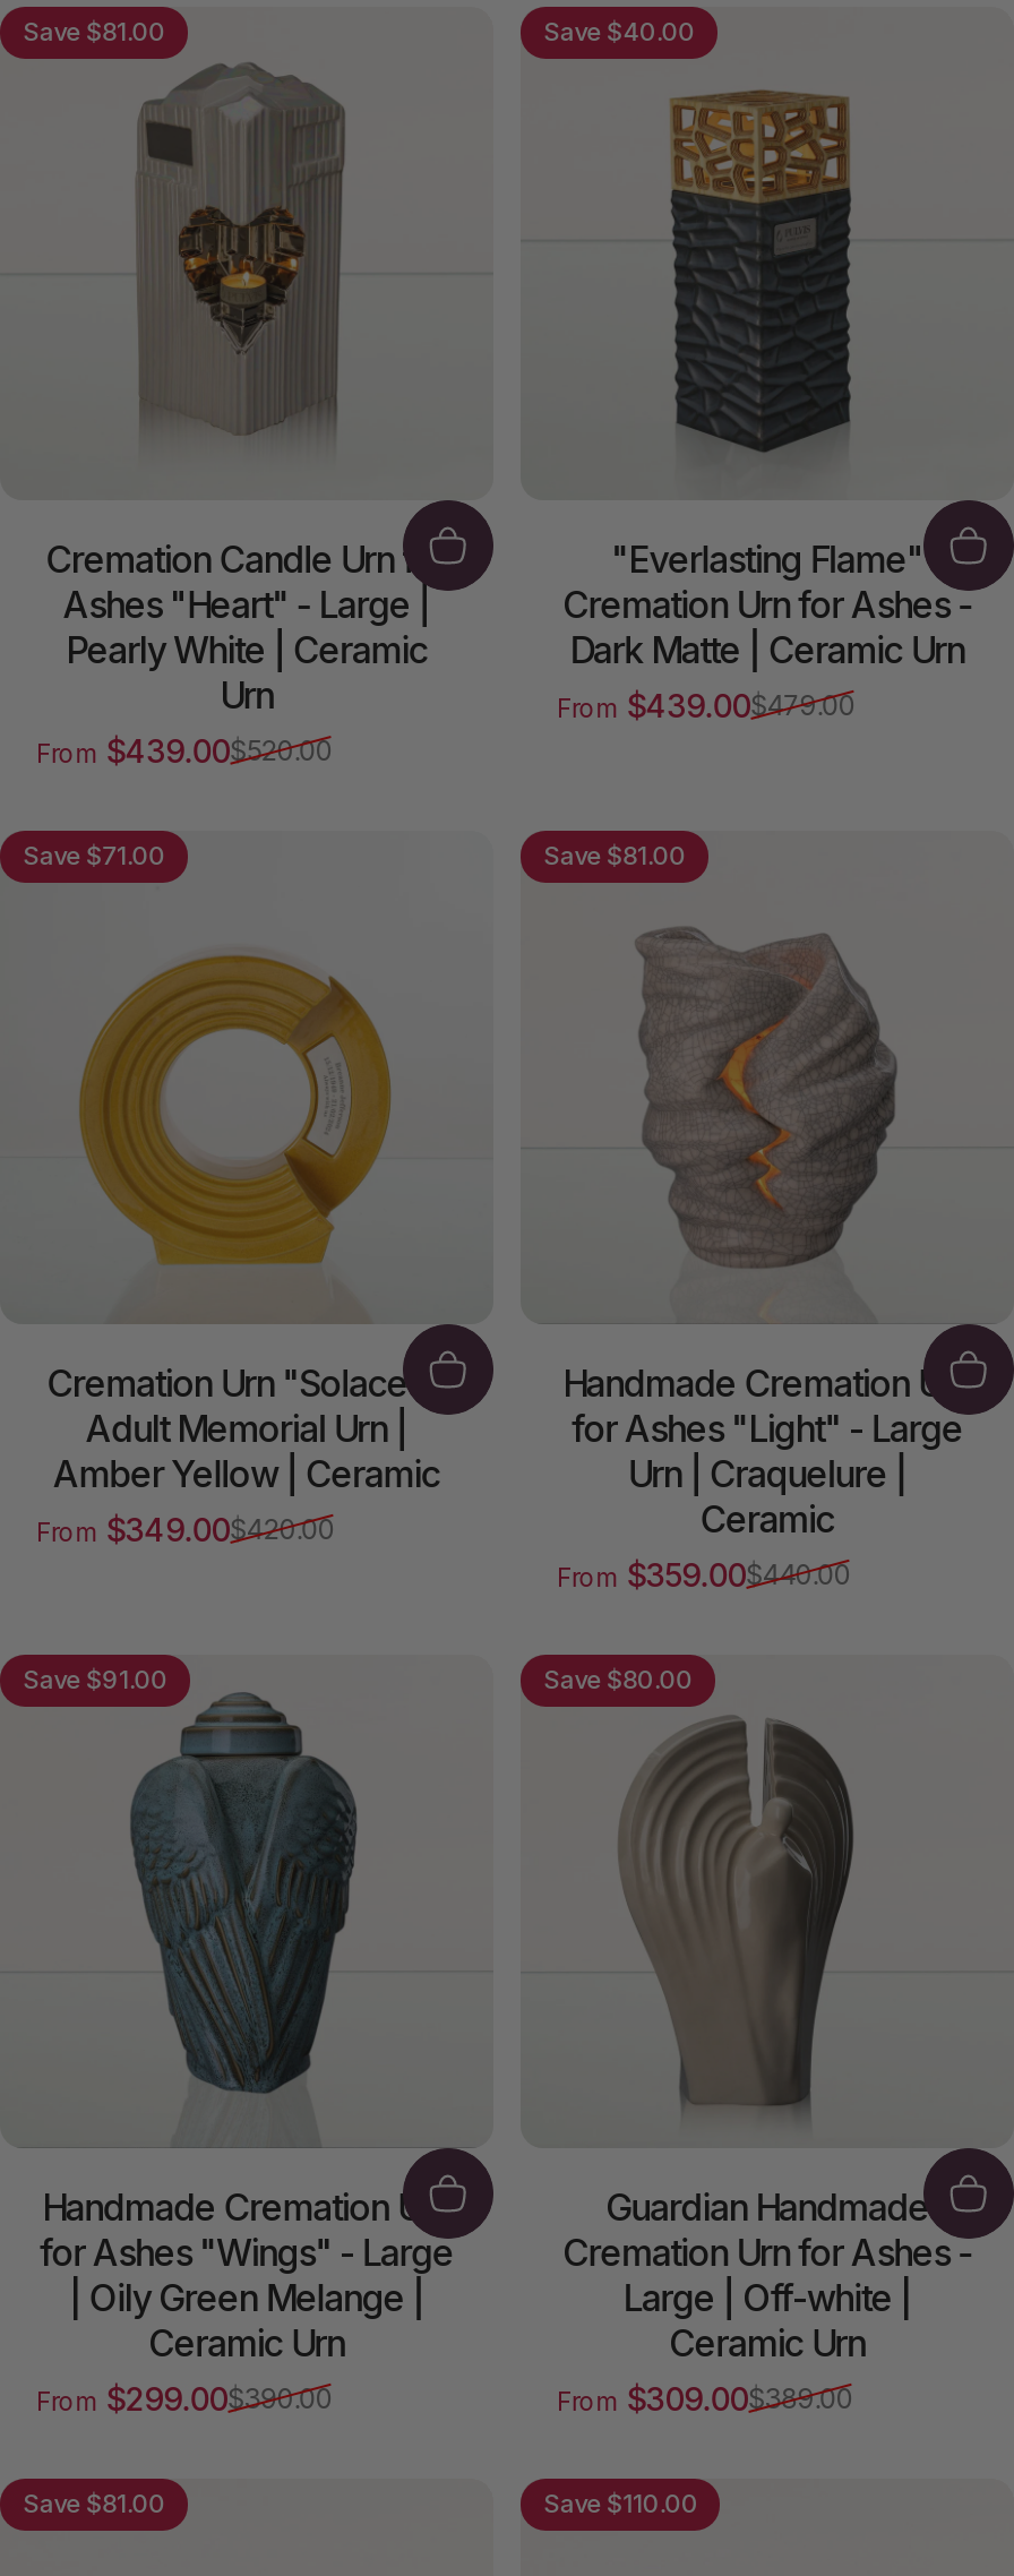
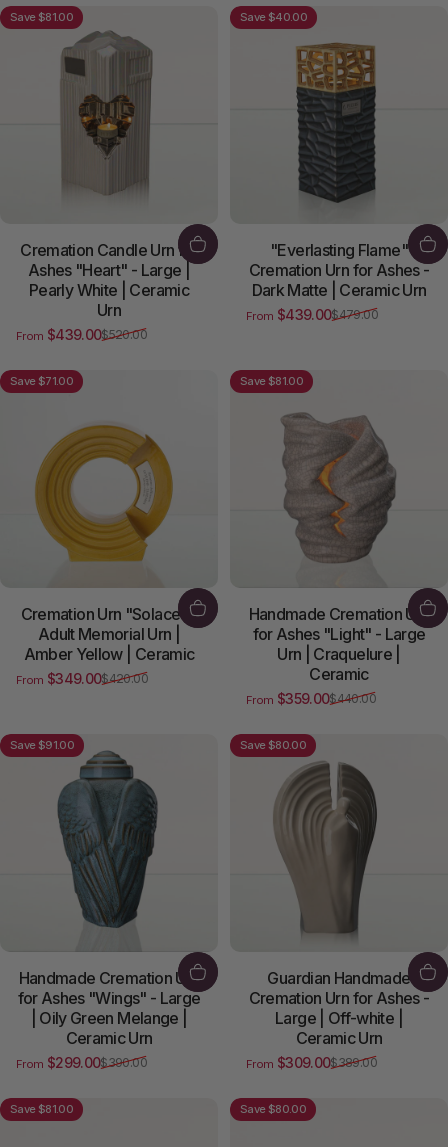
- Save $110.00
+ Save $80.00
